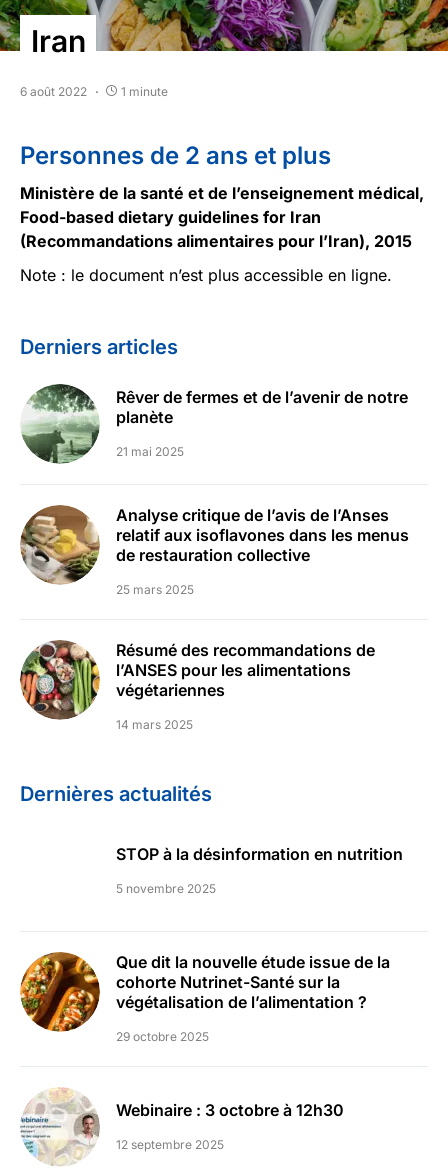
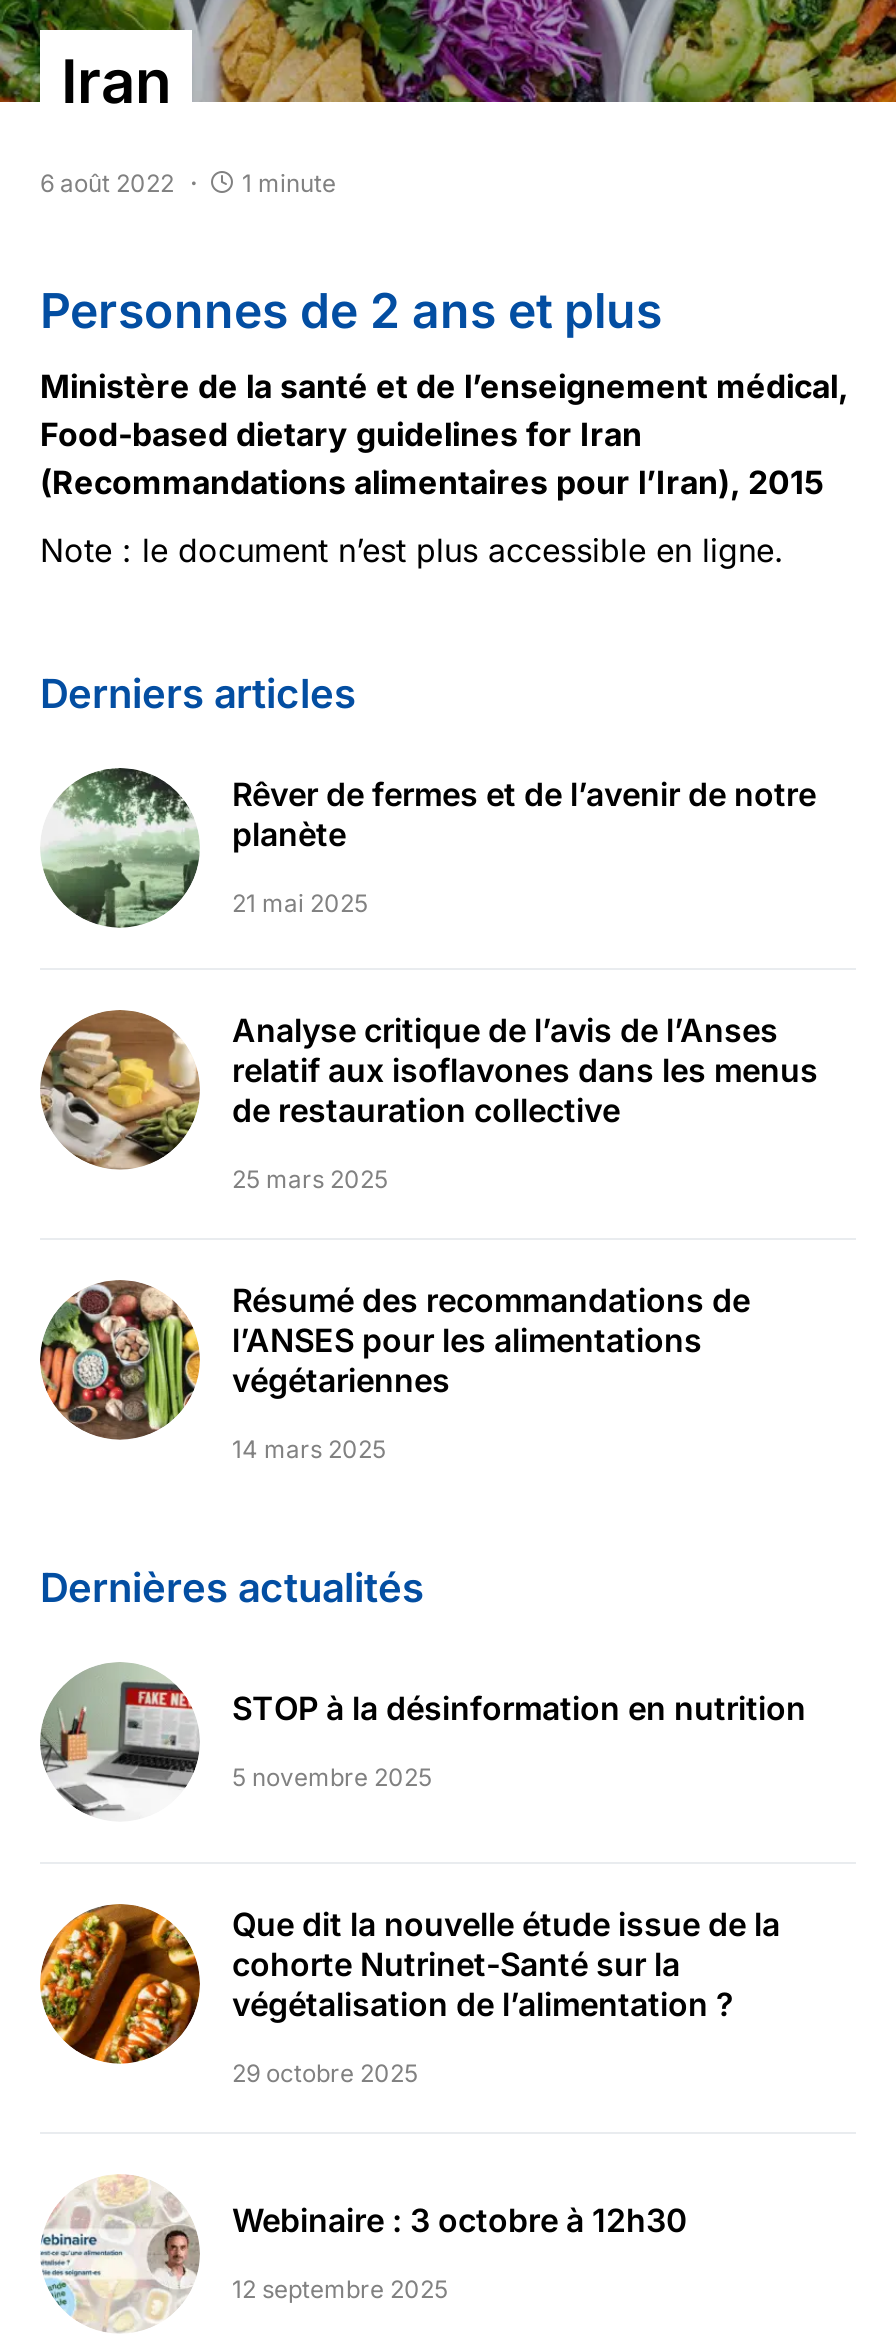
+ [image]
